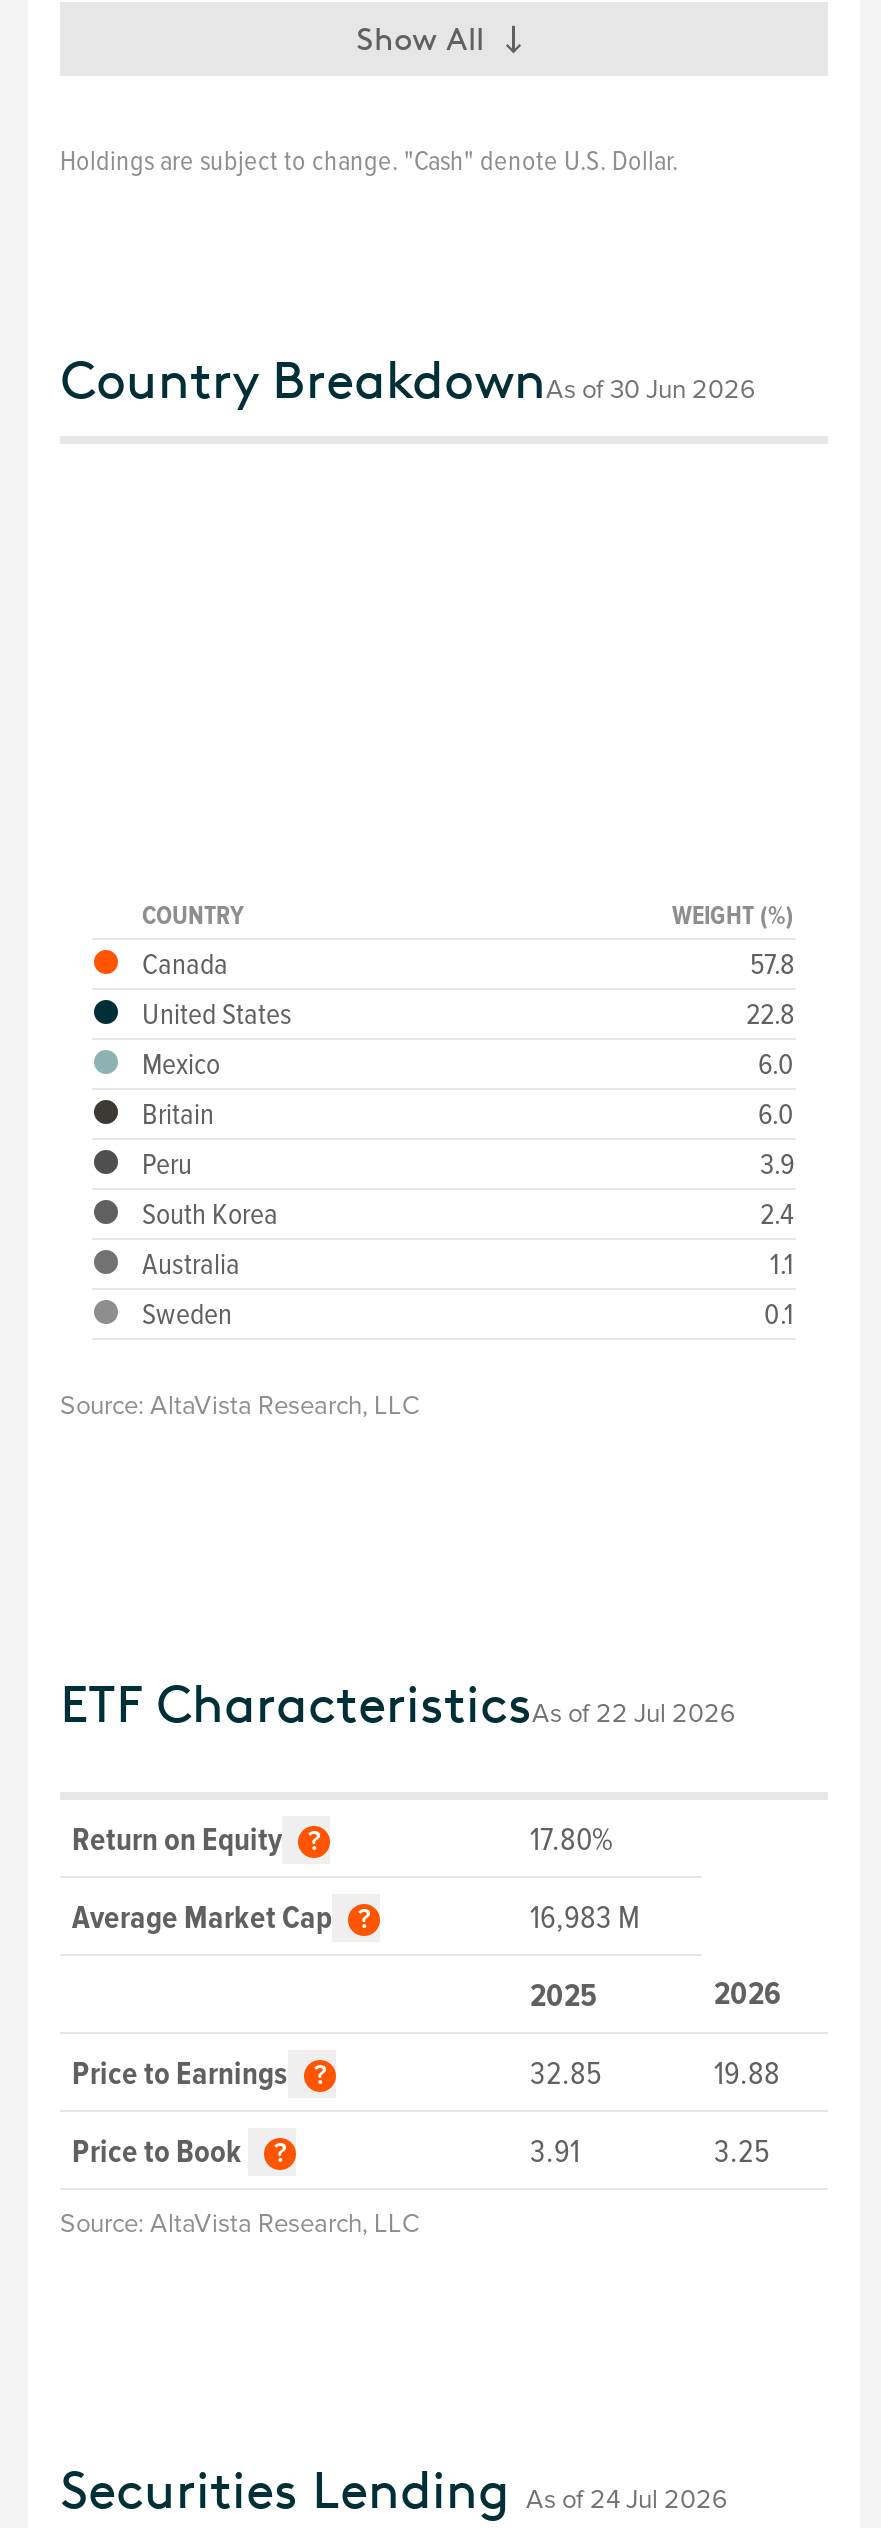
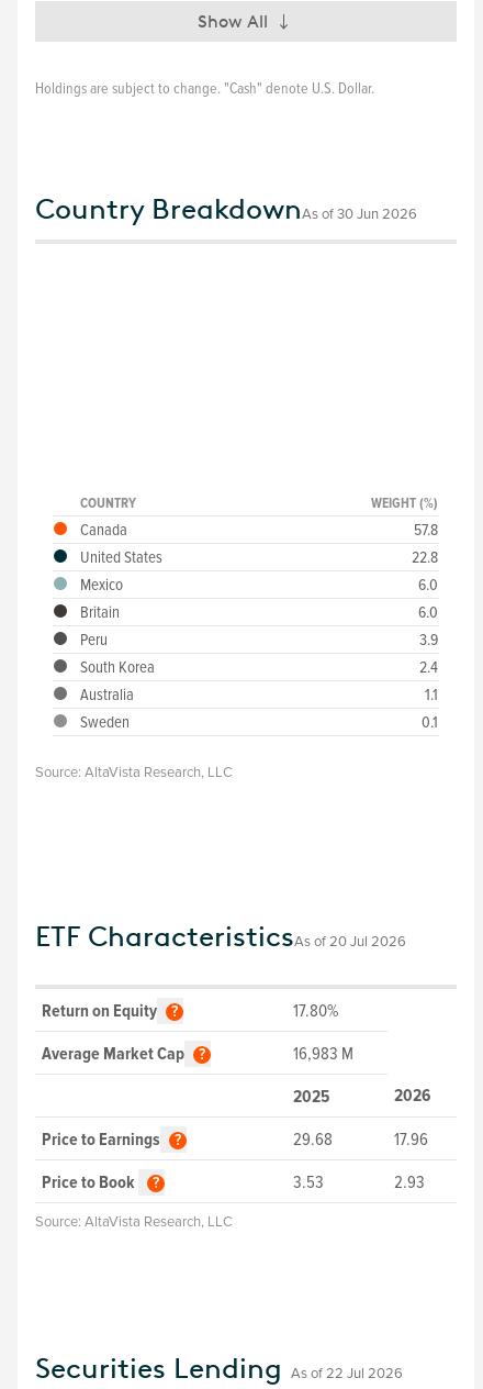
- ETF CharacteristicsAs of 22 Jul 2026
+ ETF CharacteristicsAs of 20 Jul 2026

- 32.85
+ 29.68

- 19.88
+ 17.96

- 3.91
+ 3.53

- 3.25
+ 2.93

- Securities Lending As of 24 Jul 2026
+ Securities Lending As of 22 Jul 2026
